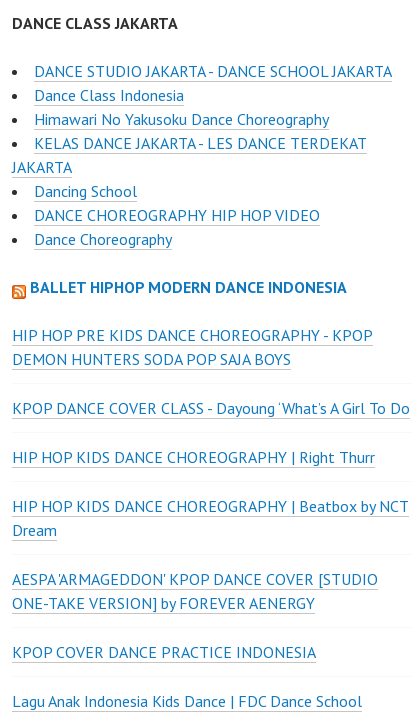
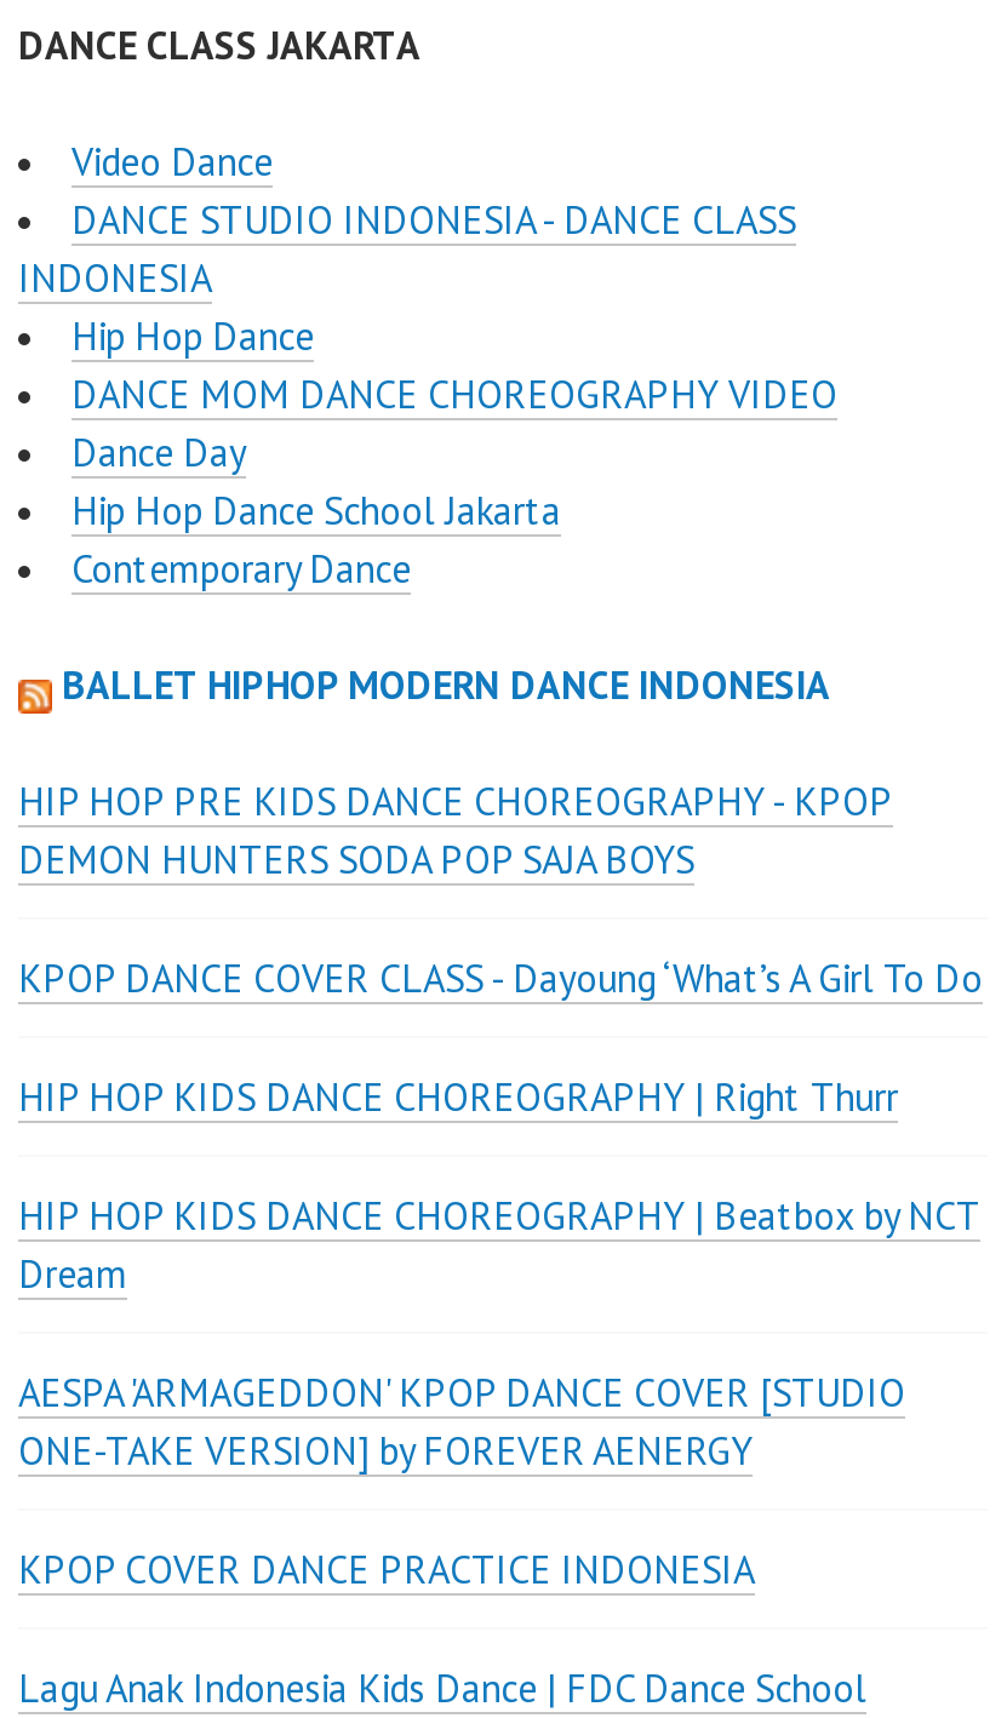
- DANCE STUDIO JAKARTA - DANCE SCHOOL JAKARTA
- Dance Class Indonesia
- Himawari No Yakusoku Dance Choreography
- KELAS DANCE JAKARTA - LES DANCE TERDEKAT
- JAKARTA
- Dancing School
- DANCE CHOREOGRAPHY HIP HOP VIDEO
- Dance Choreography
+ Video Dance
+ DANCE STUDIO INDONESIA - DANCE CLASS
+ INDONESIA
+ Hip Hop Dance
+ DANCE MOM DANCE CHOREOGRAPHY VIDEO
+ Dance Day
+ Hip Hop Dance School Jakarta
+ Contemporary Dance
